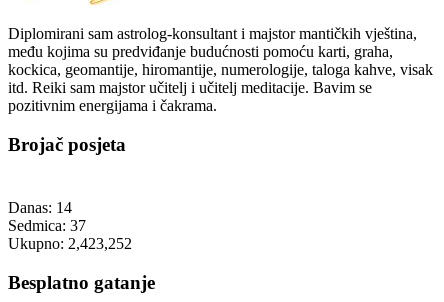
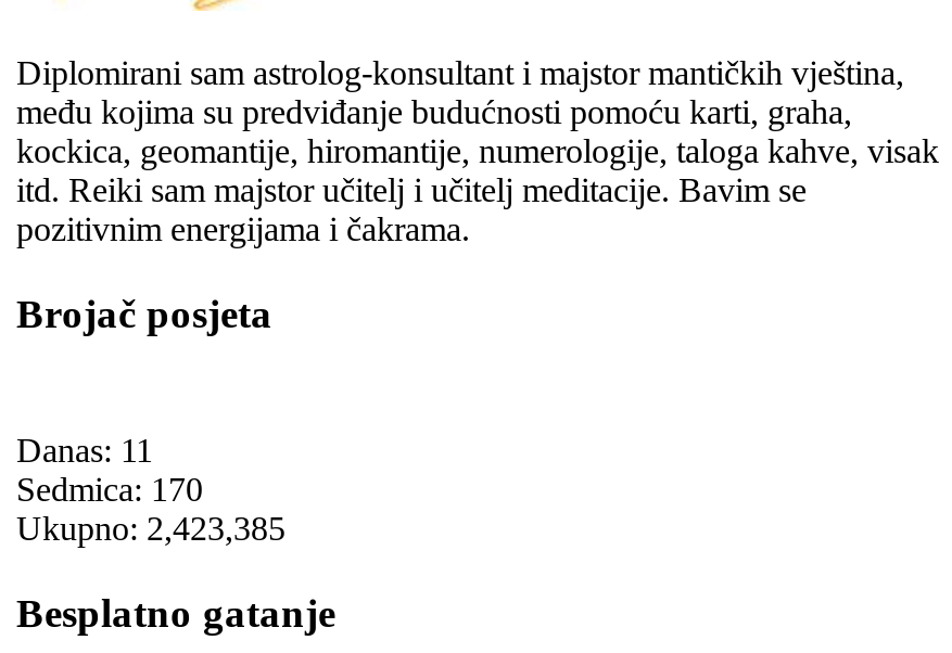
- Danas: 14
+ Danas: 11

- Sedmica: 37
+ Sedmica: 170

- Ukupno: 2,423,252
+ Ukupno: 2,423,385
